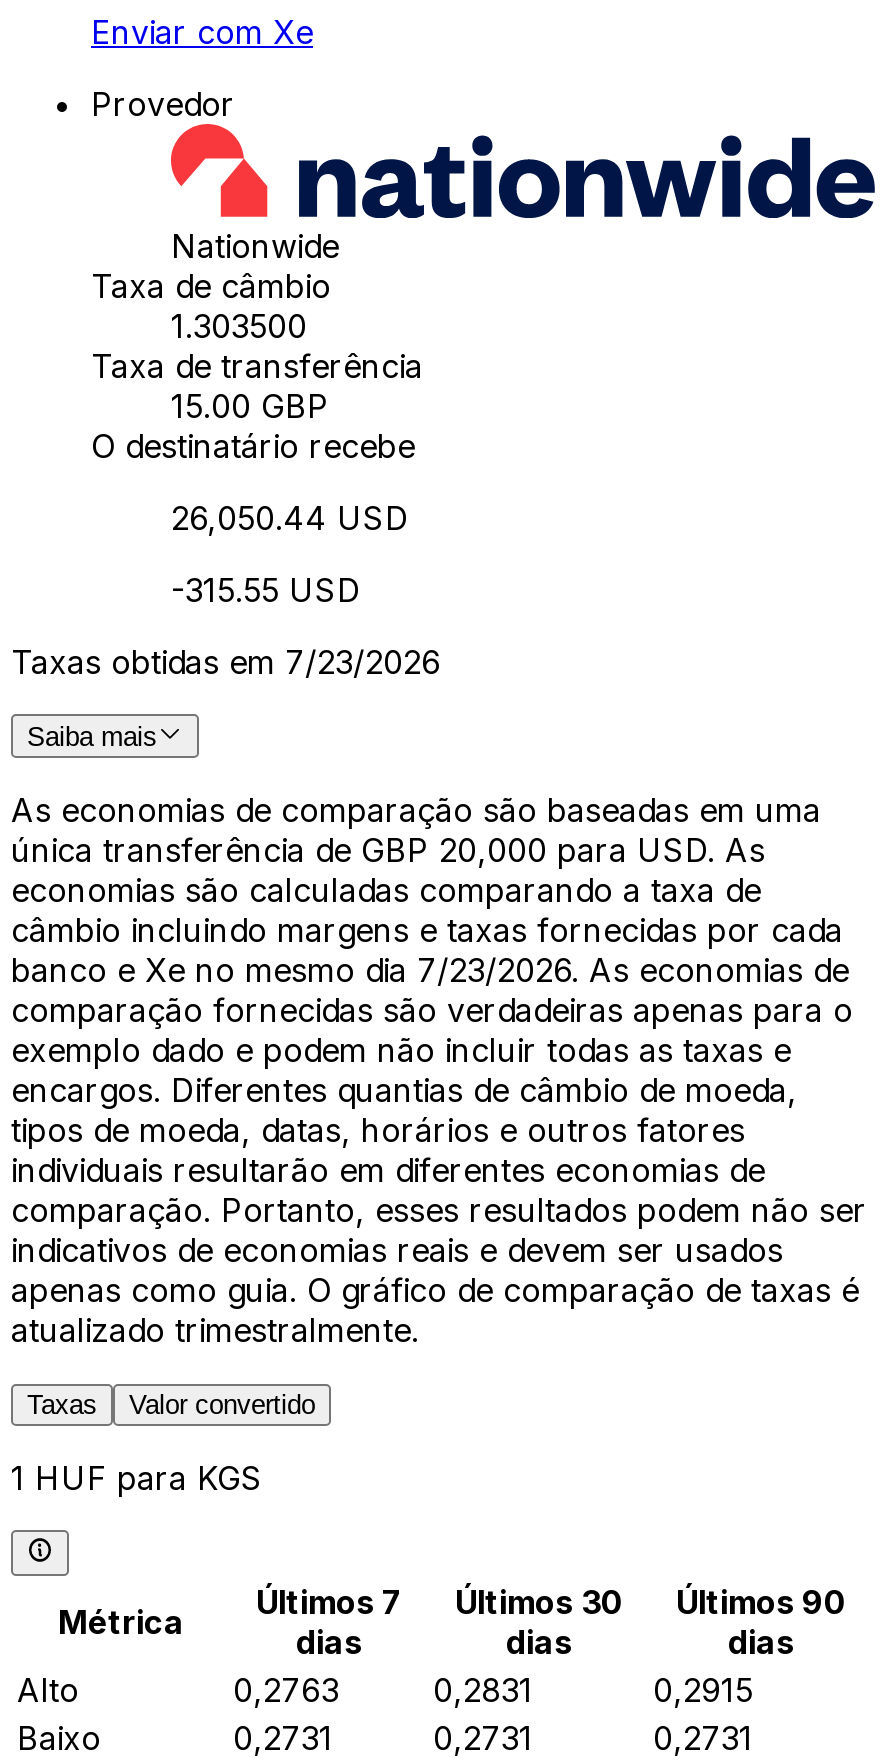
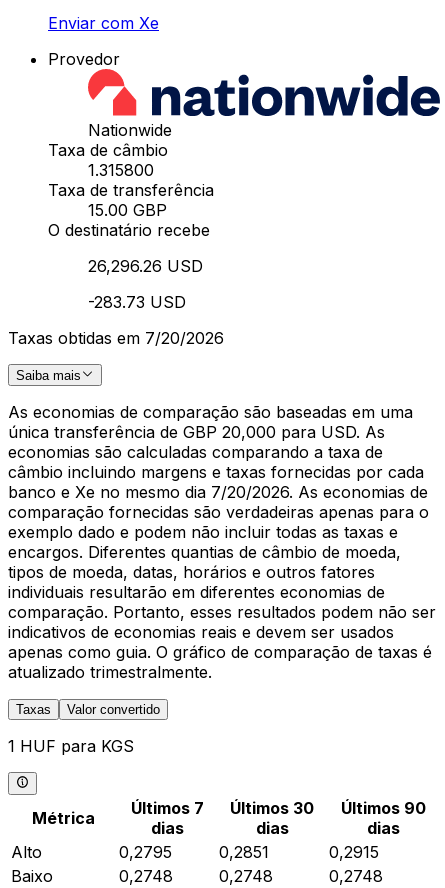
- 1.303500
+ 1.315800

- 26,050.44 USD
+ 26,296.26 USD

- -315.55 USD
+ -283.73 USD

- Taxas obtidas em 7/23/2026
+ Taxas obtidas em 7/20/2026

- banco e Xe no mesmo dia 7/23/2026. As economias de
+ banco e Xe no mesmo dia 7/20/2026. As economias de

- 0,2763
+ 0,2795

- 0,2831
+ 0,2851

- 0,2731
+ 0,2748

- 0,2731
+ 0,2748

- 0,2731
+ 0,2748
